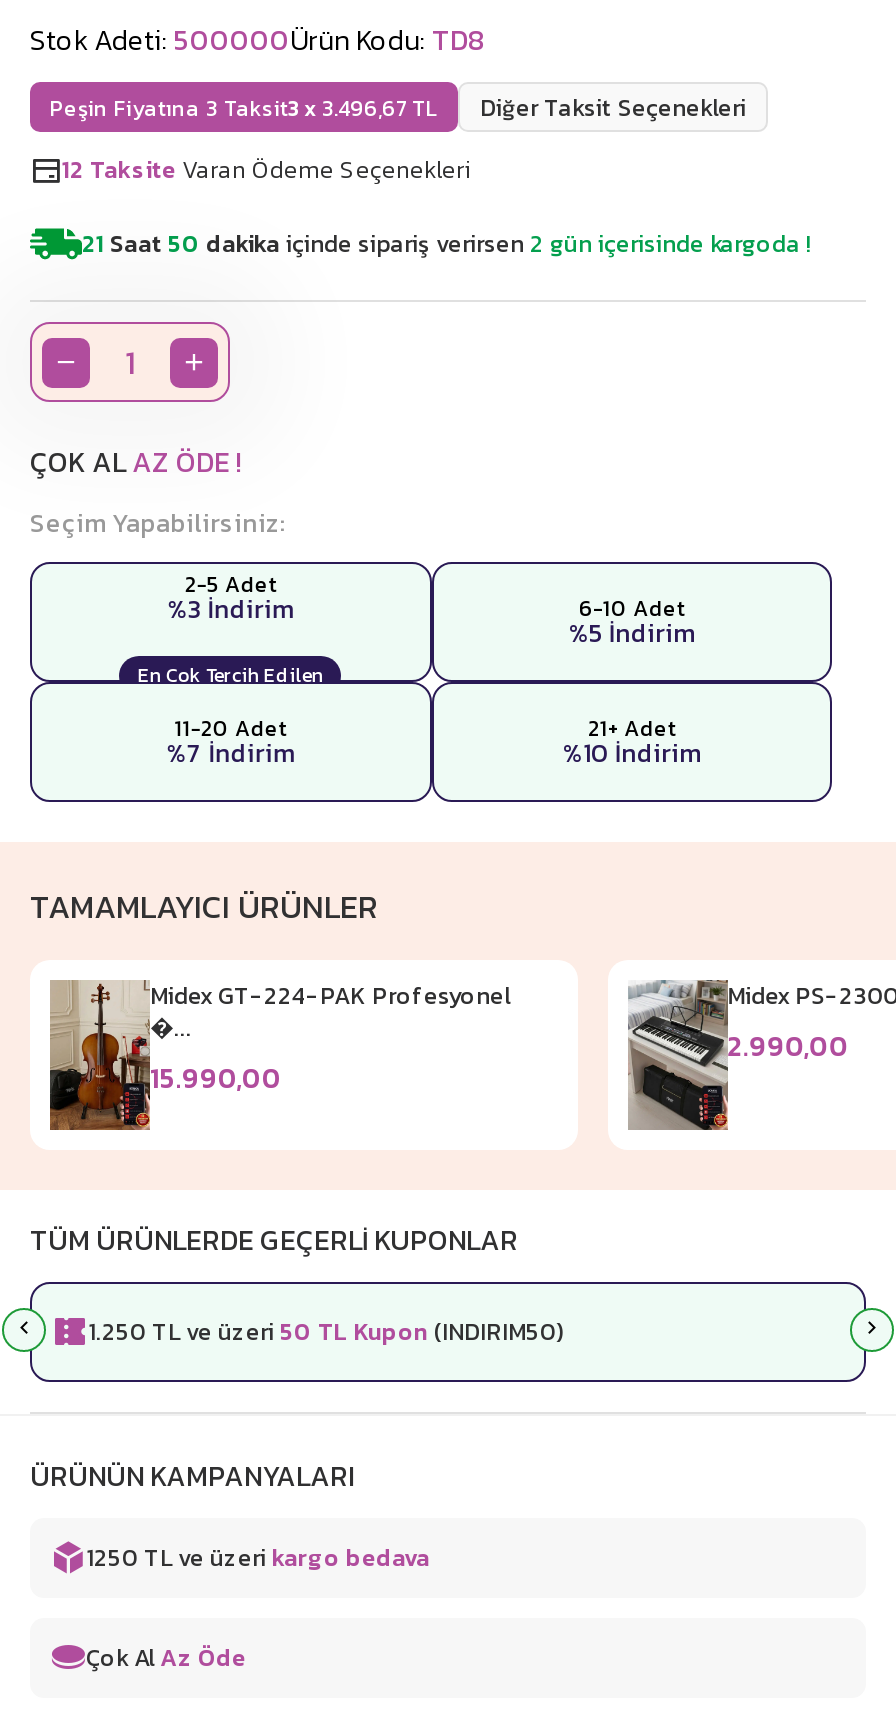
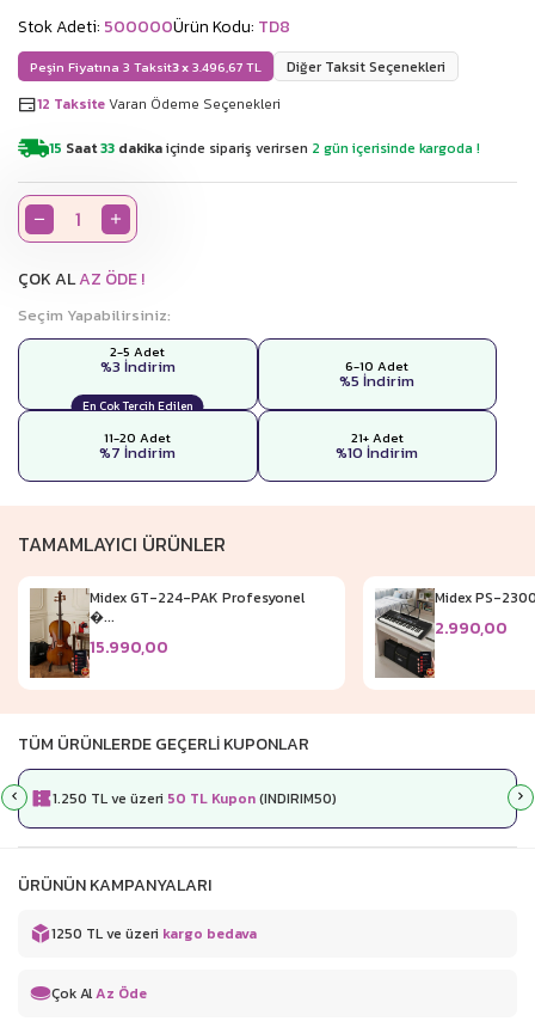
- 21 Saat 50 dakika içinde sipariş verirsen 2 gün içerisinde kargoda !
+ 15 Saat 33 dakika içinde sipariş verirsen 2 gün içerisinde kargoda !
